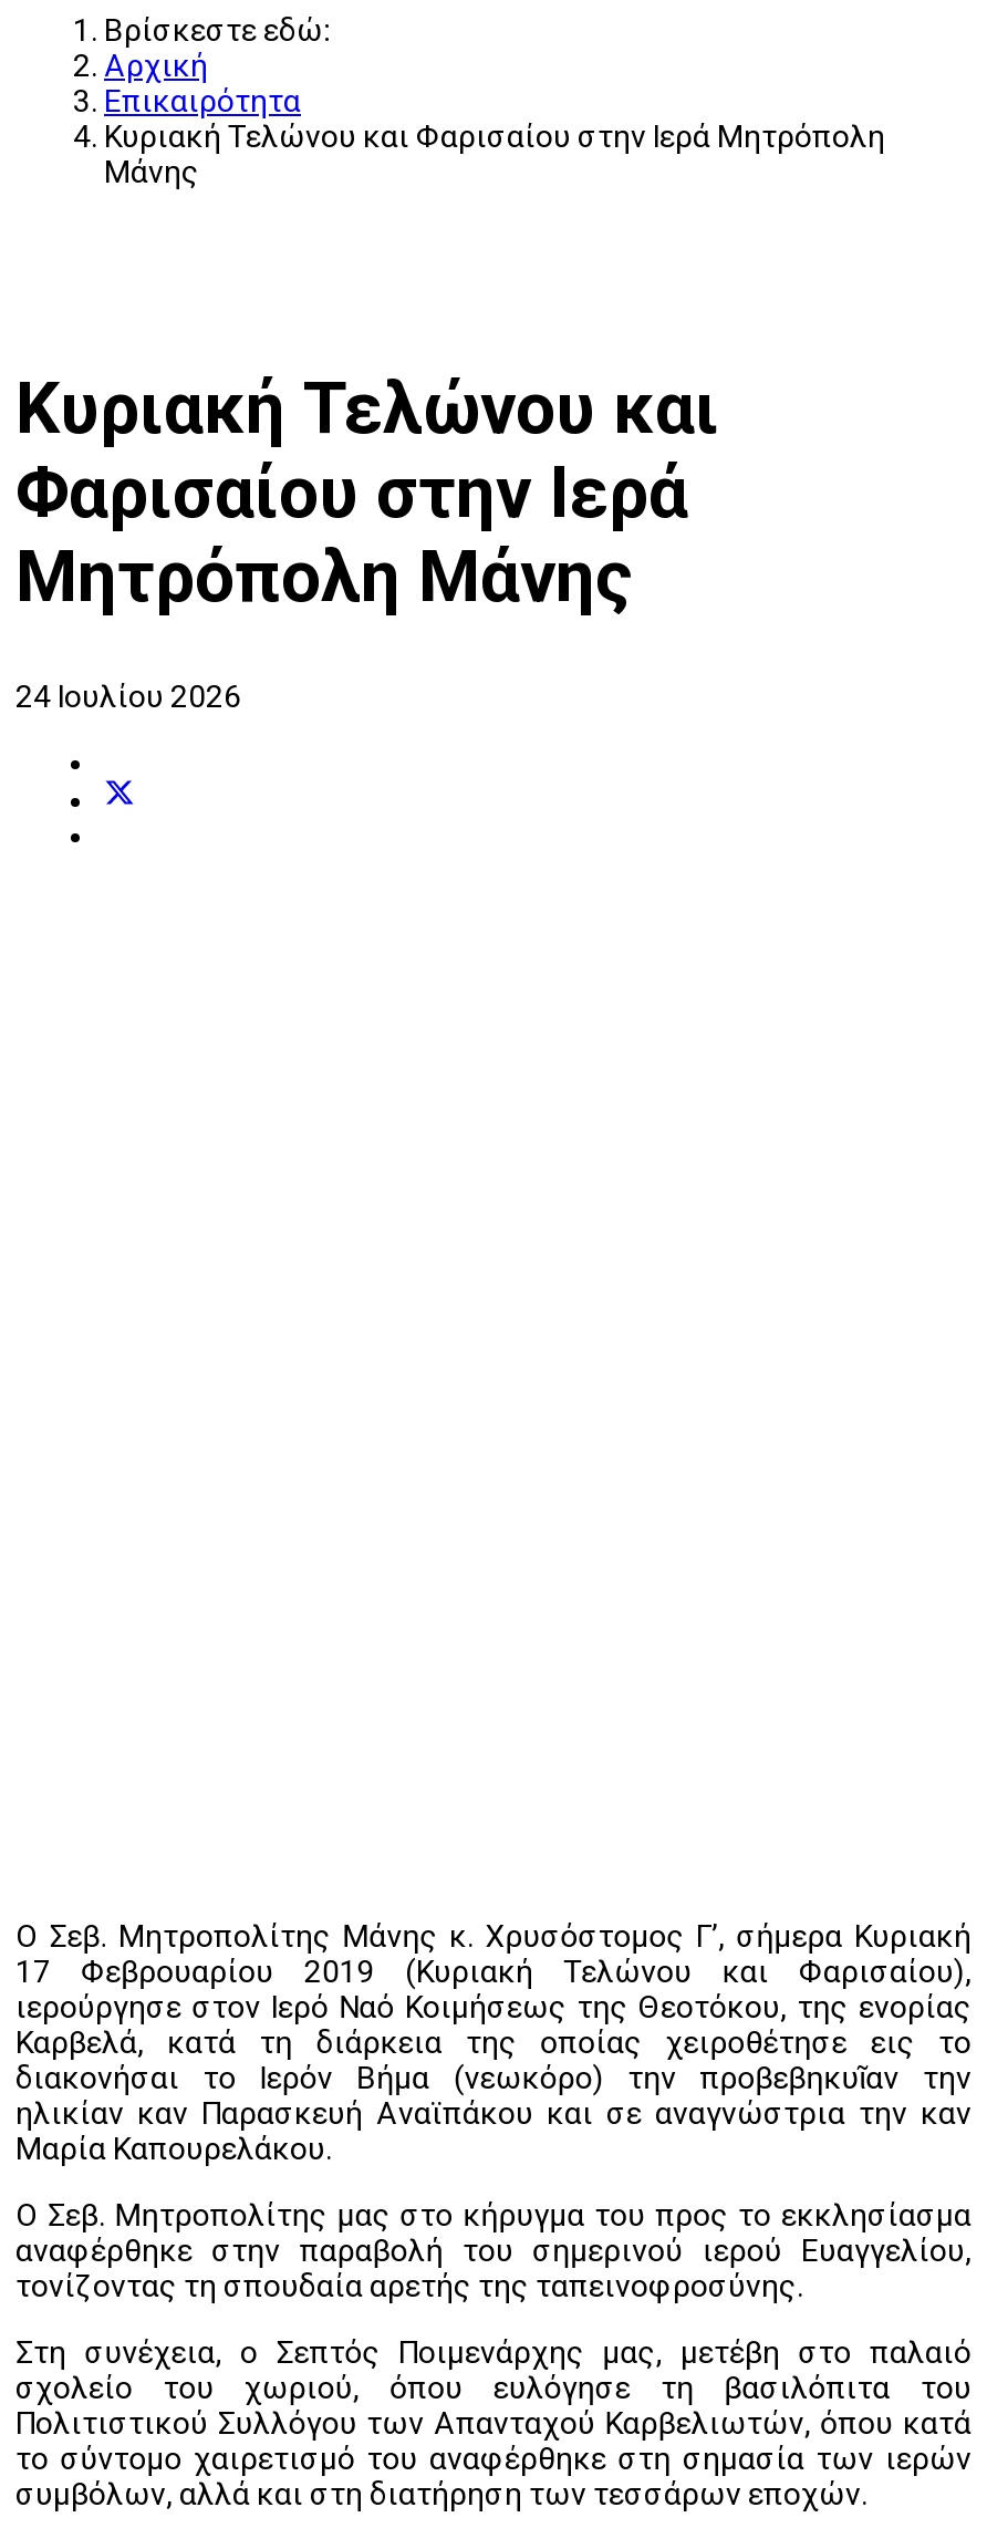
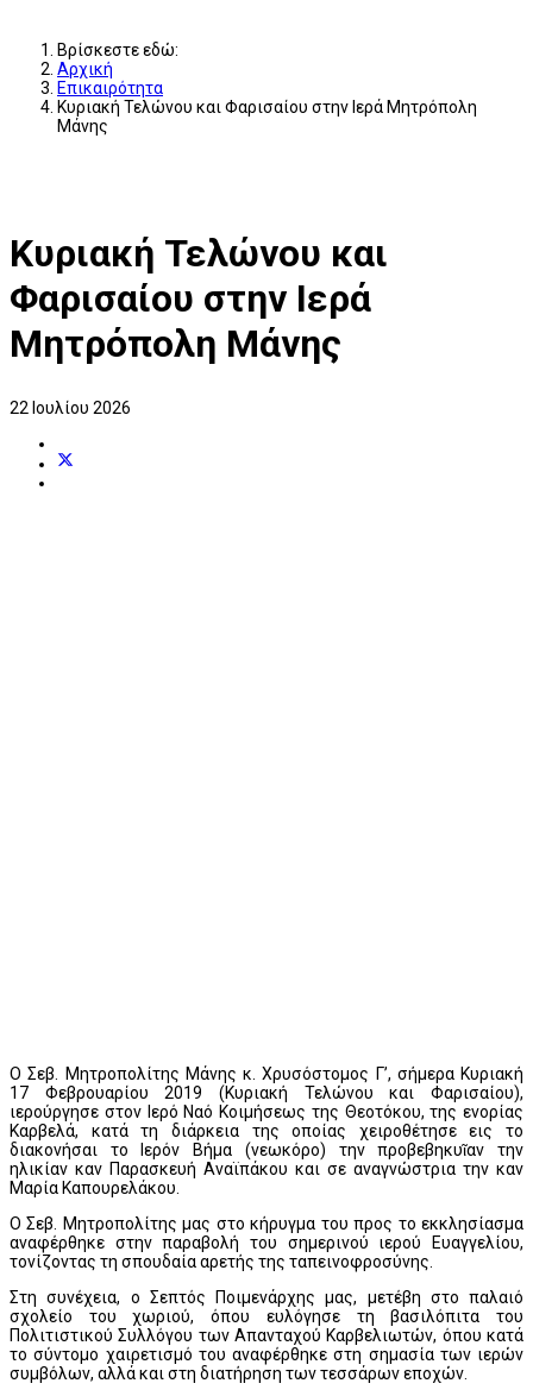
- 24 Ιουλίου 2026
+ 22 Ιουλίου 2026
